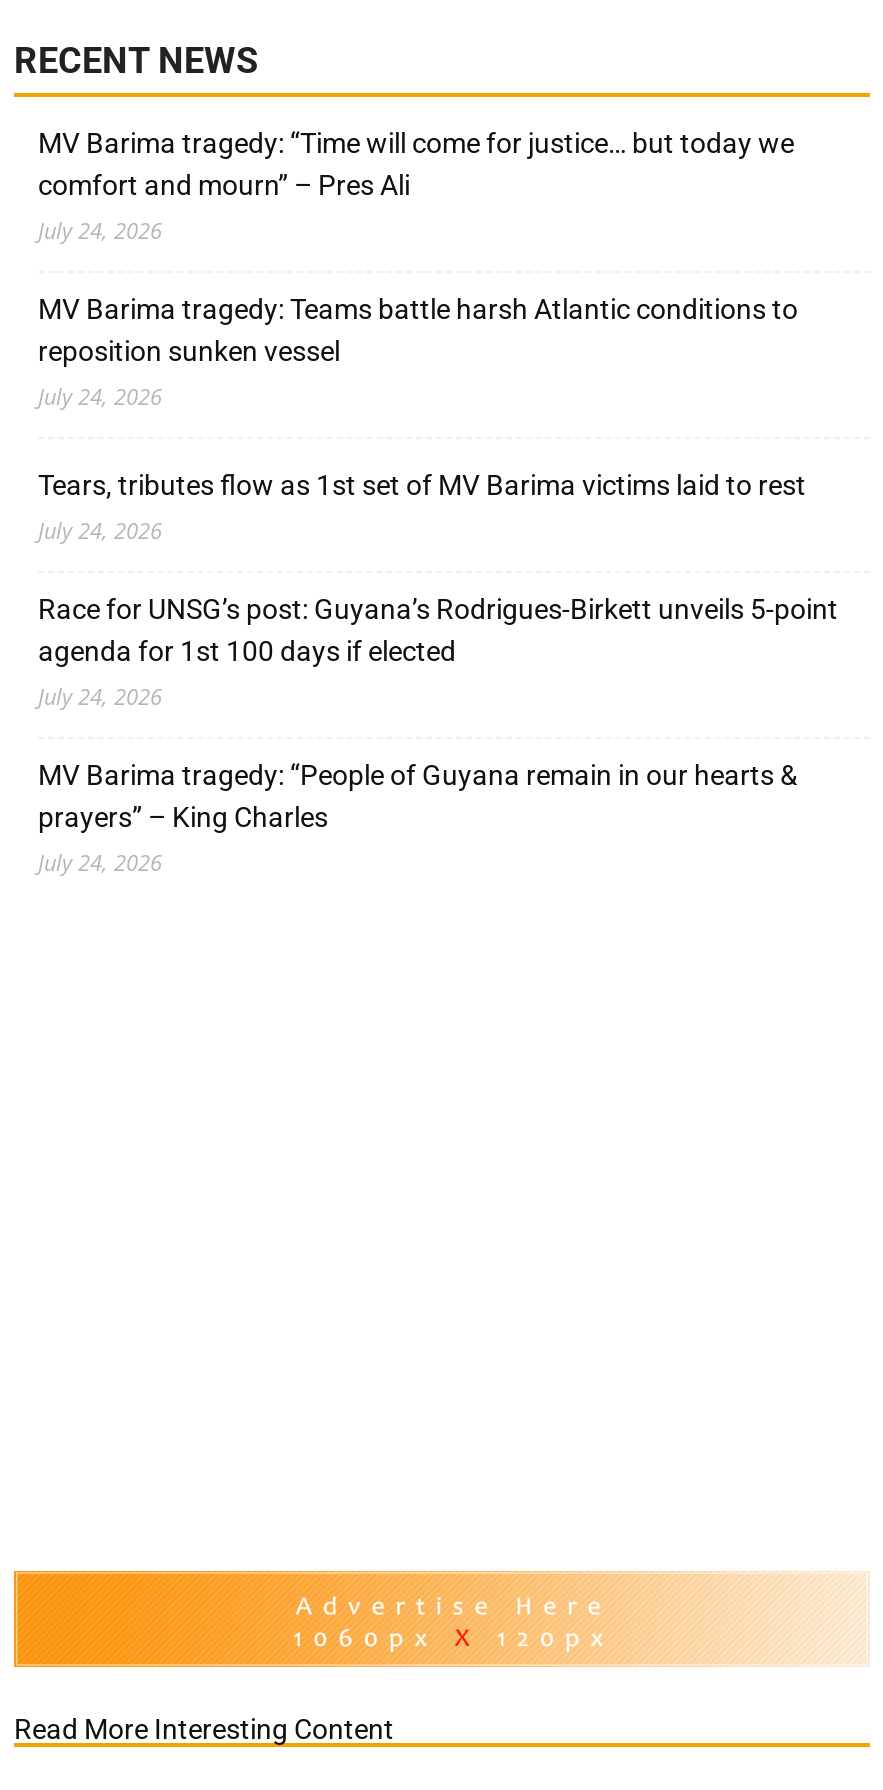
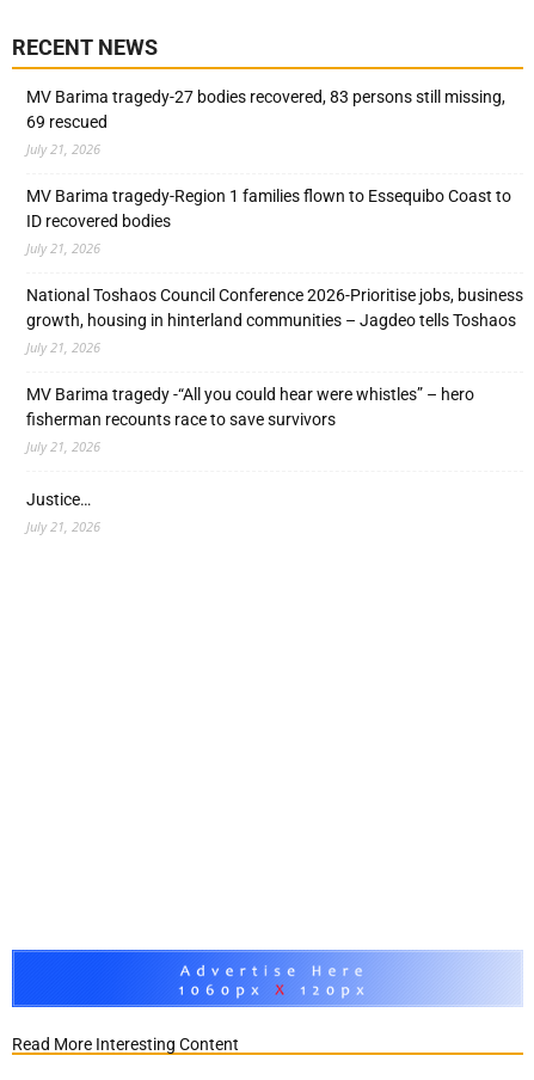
- MV Barima tragedy: “Time will come for justice… but today we
- comfort and mourn” – Pres Ali
- July 24, 2026
+ MV Barima tragedy-27 bodies recovered, 83 persons still missing,
+ 69 rescued
+ July 21, 2026

- MV Barima tragedy: Teams battle harsh Atlantic conditions to
- reposition sunken vessel
- July 24, 2026
+ MV Barima tragedy-Region 1 families flown to Essequibo Coast to
+ ID recovered bodies
+ July 21, 2026

- Tears, tributes flow as 1st set of MV Barima victims laid to rest
- July 24, 2026
+ National Toshaos Council Conference 2026-Prioritise jobs, business
+ growth, housing in hinterland communities – Jagdeo tells Toshaos
+ July 21, 2026

- Race for UNSG’s post: Guyana’s Rodrigues-Birkett unveils 5-point
- agenda for 1st 100 days if elected
- July 24, 2026
+ MV Barima tragedy -“All you could hear were whistles” – hero
+ fisherman recounts race to save survivors
+ July 21, 2026

- MV Barima tragedy: “People of Guyana remain in our hearts &
- prayers” – King Charles
- July 24, 2026
+ Justice…
+ July 21, 2026

- [image]
+ [image]
